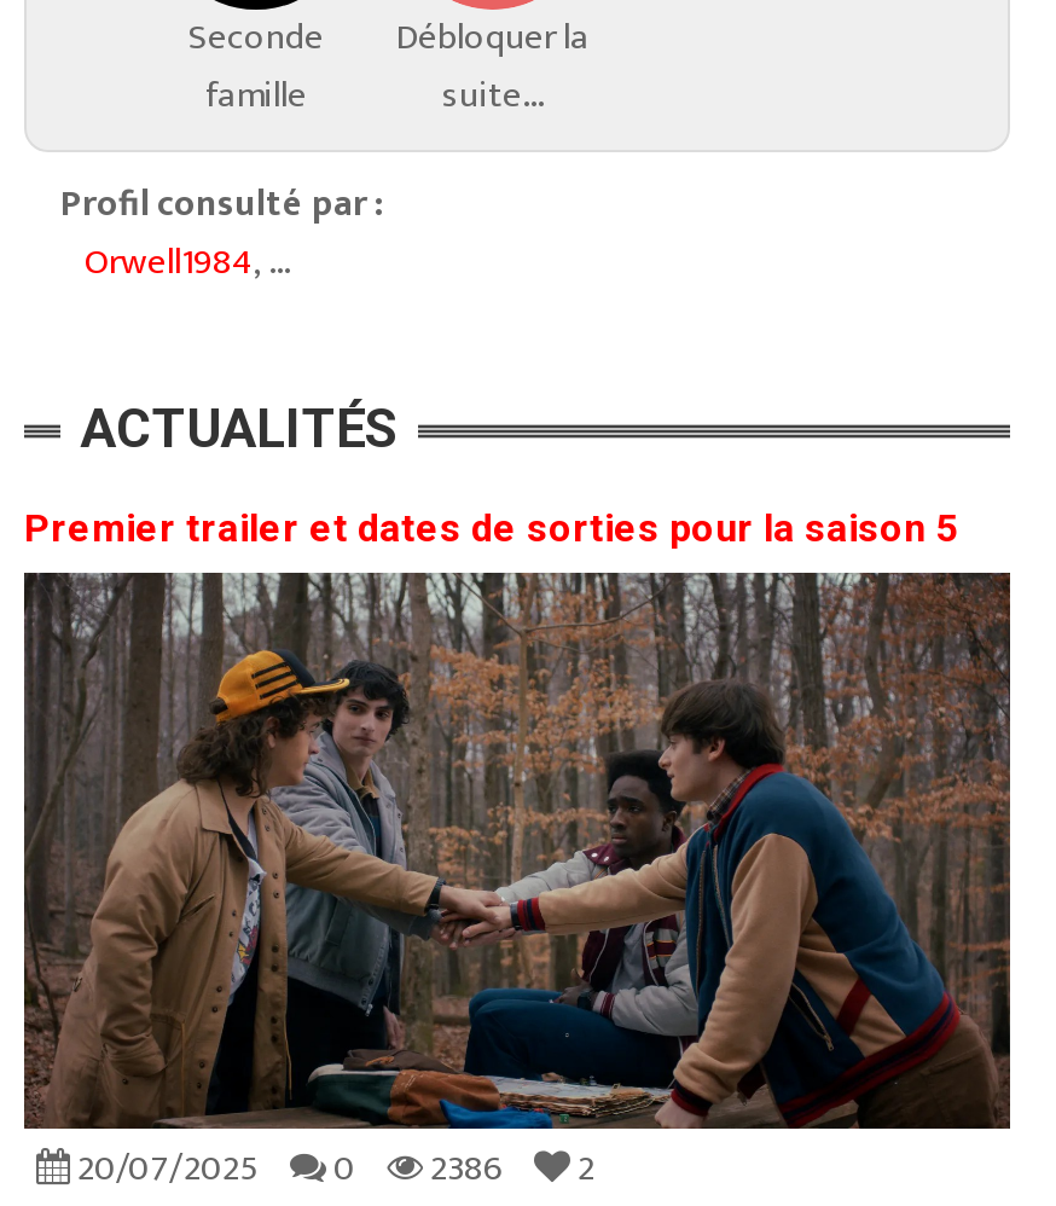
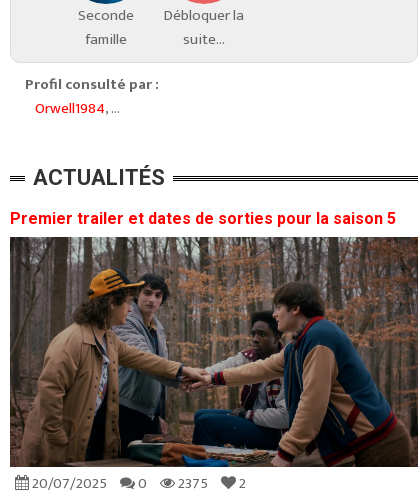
- 20/07/2025 0 2386 2
+ 20/07/2025 0 2375 2
